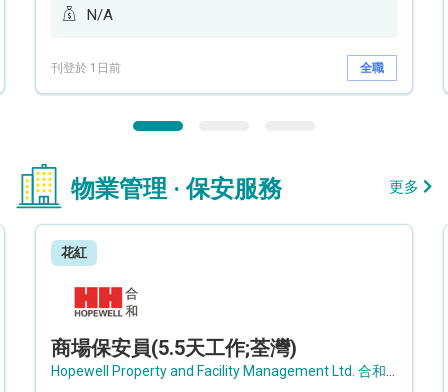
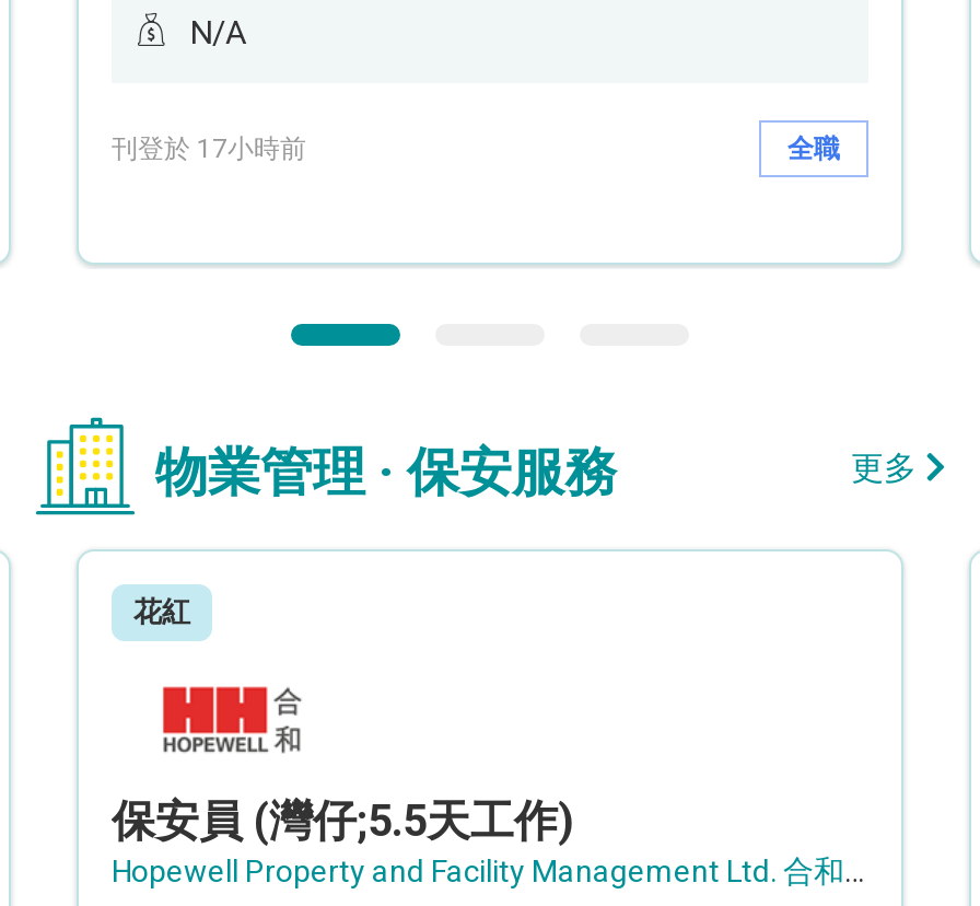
- 刊登於 1日前
+ 刊登於 17小時前

- 商場保安員(5.5天工作;荃灣)
+ 保安員 (灣仔;5.5天工作)
